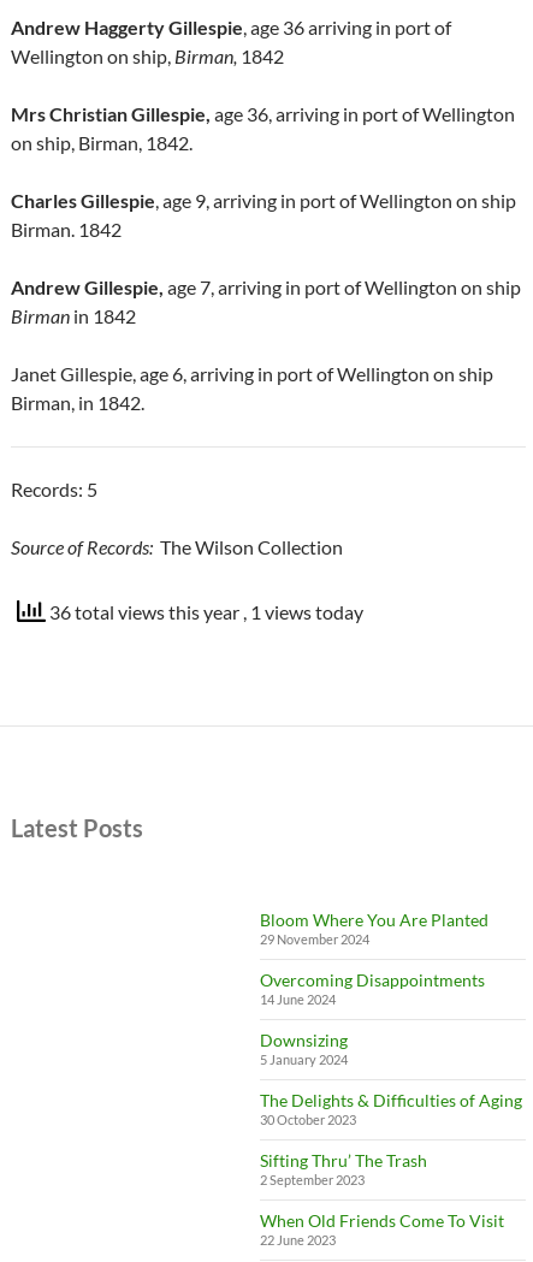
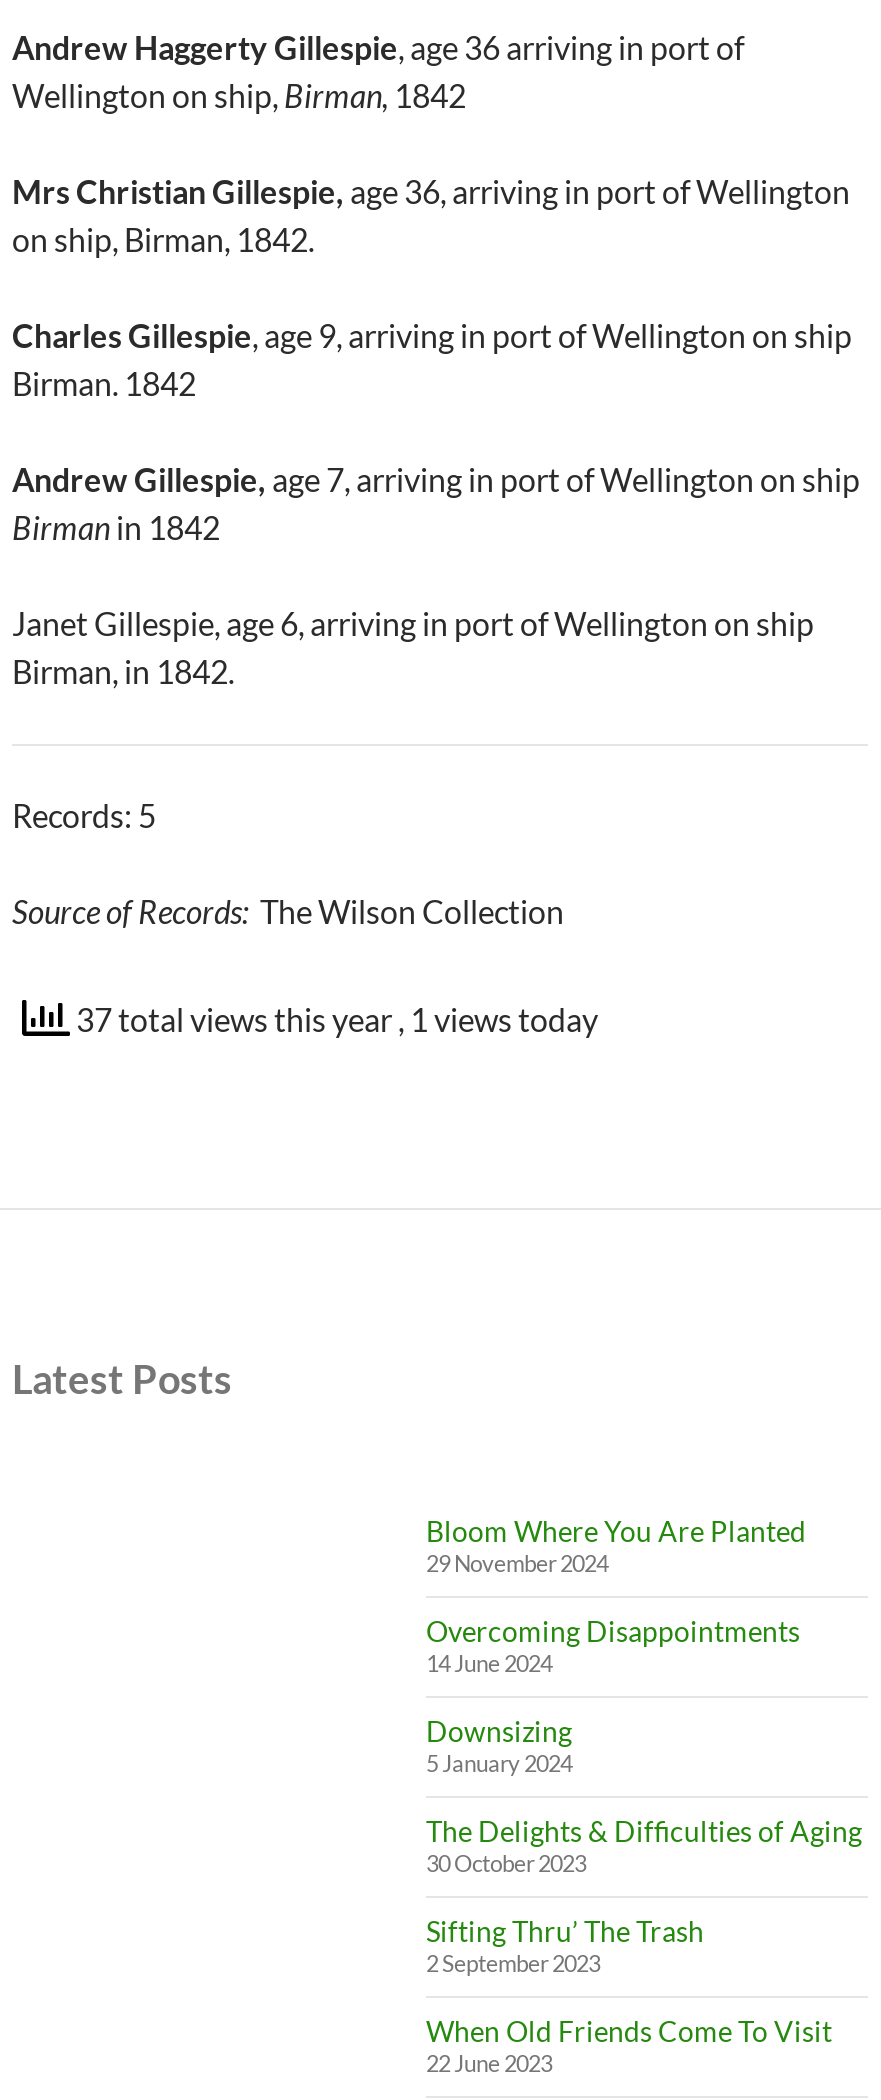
- 36 total views this year, 1 views today
+ 37 total views this year, 1 views today
